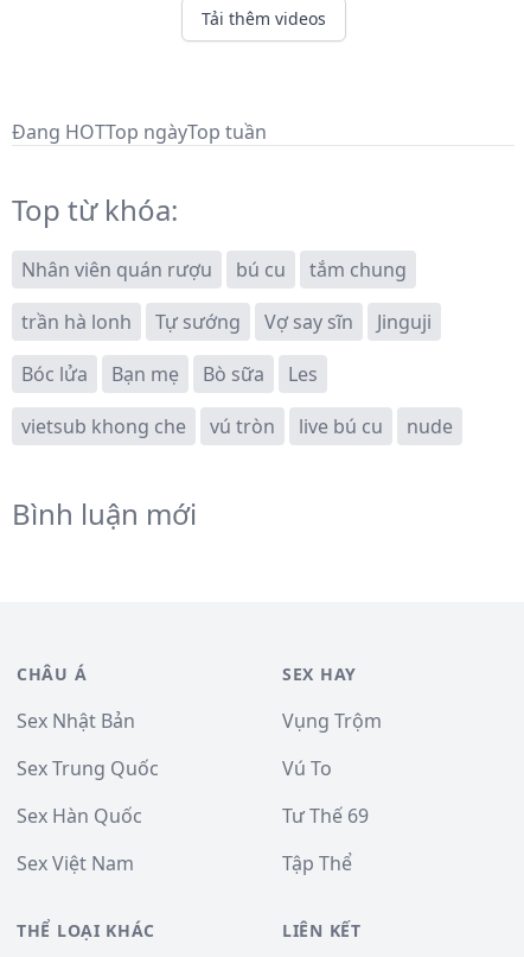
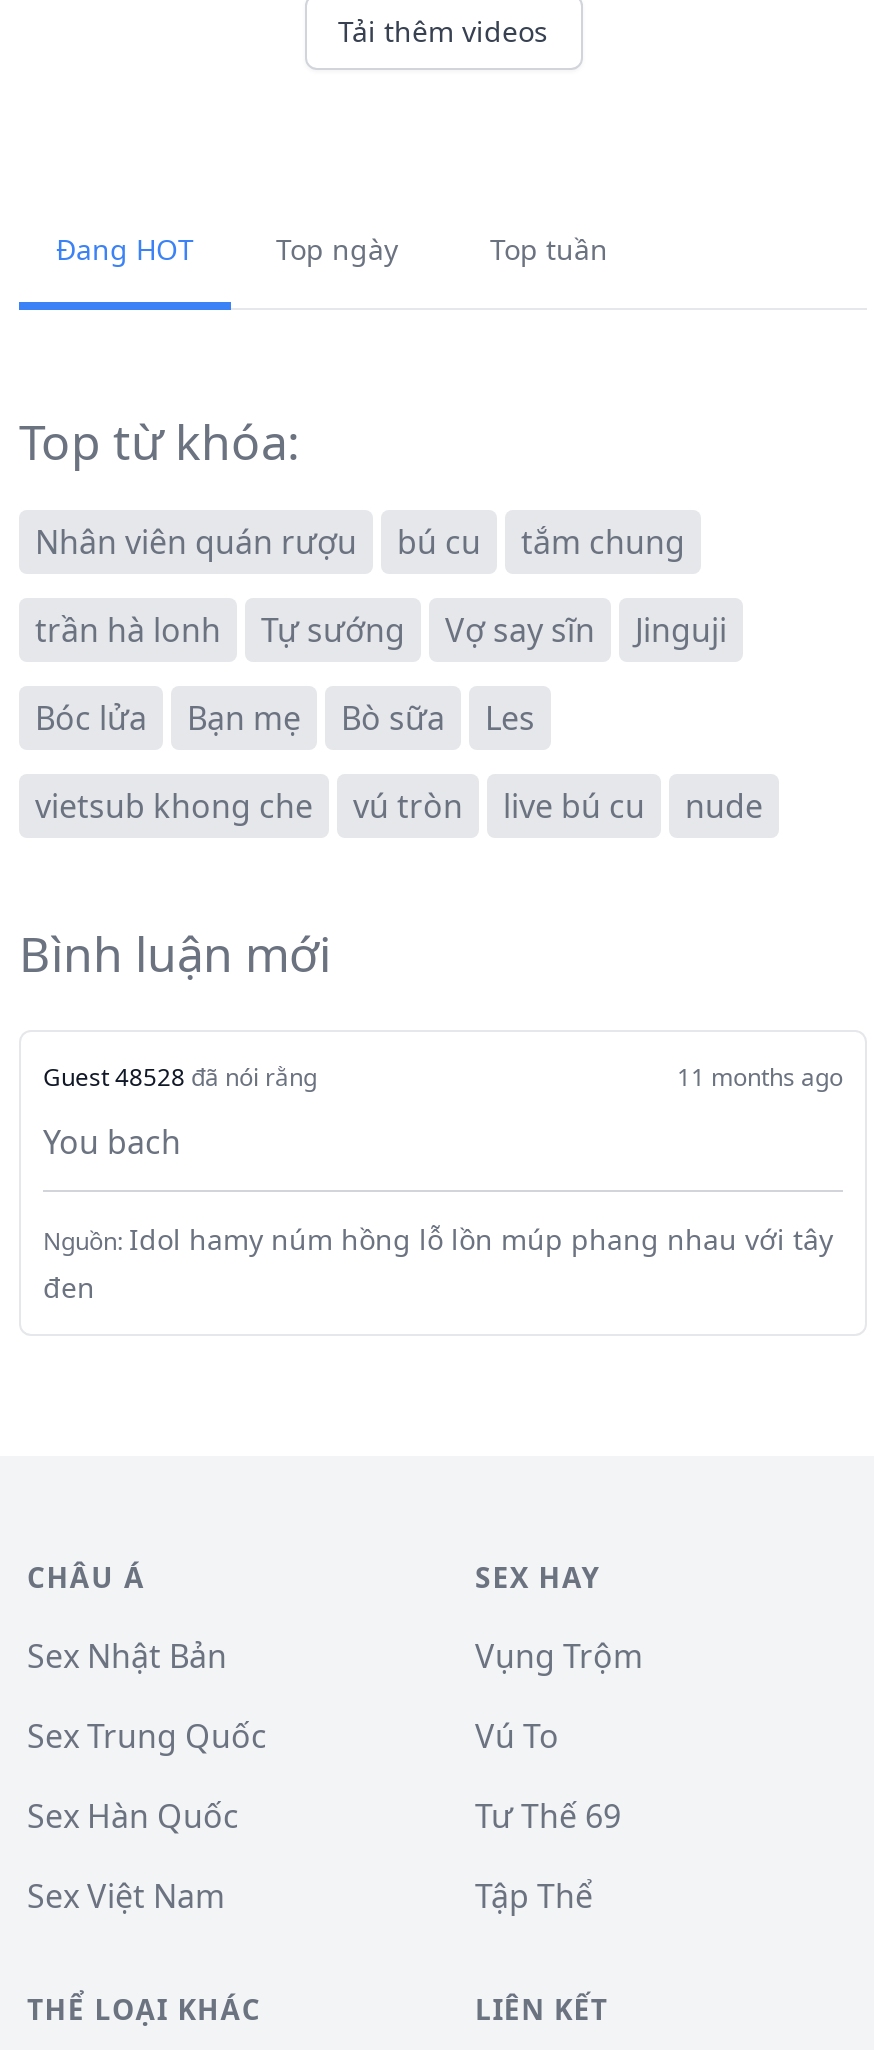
+ Guest 48528 đã nói rằng
+ 11 months ago
+ You bach
+ Nguồn: Idol hamy núm hồng lỗ lồn múp phang nhau với tây
+ đen
